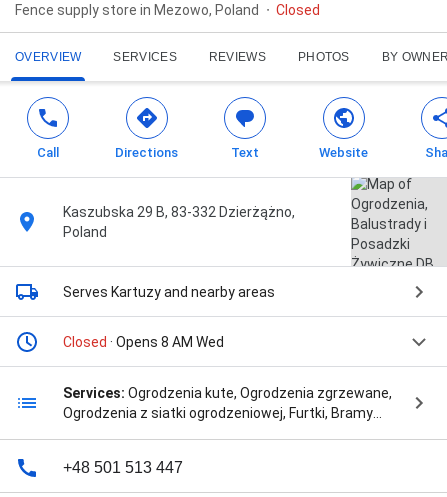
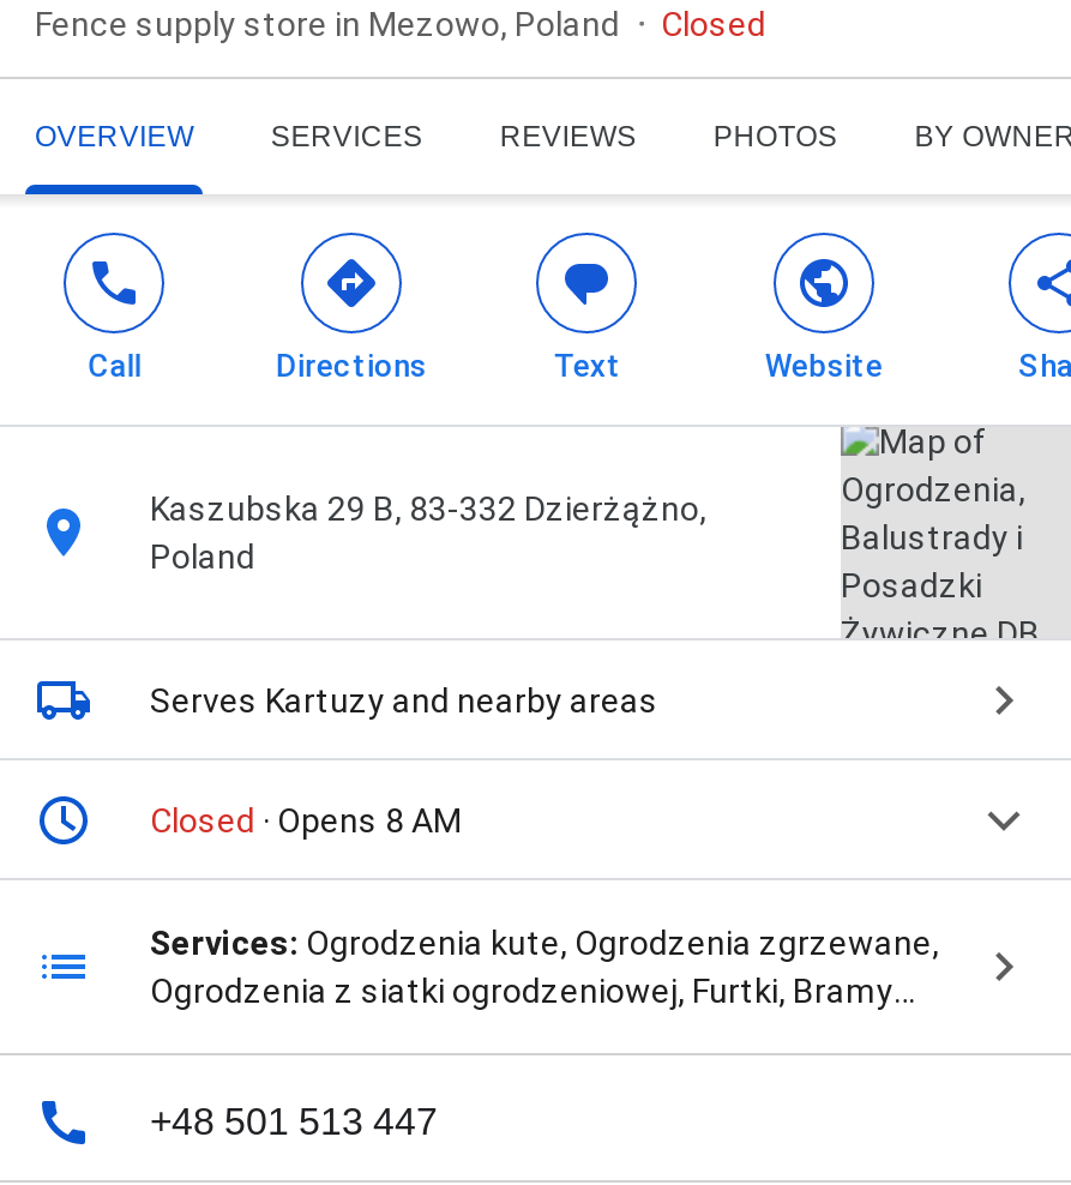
- Closed · Opens 8 AM Wed
+ Closed · Opens 8 AM
